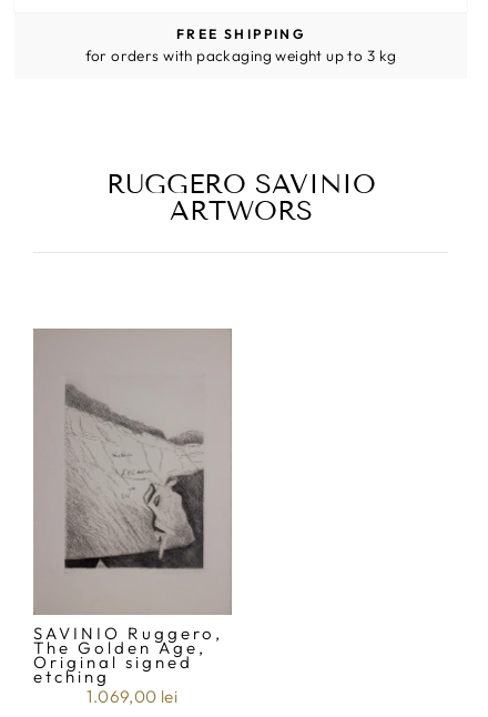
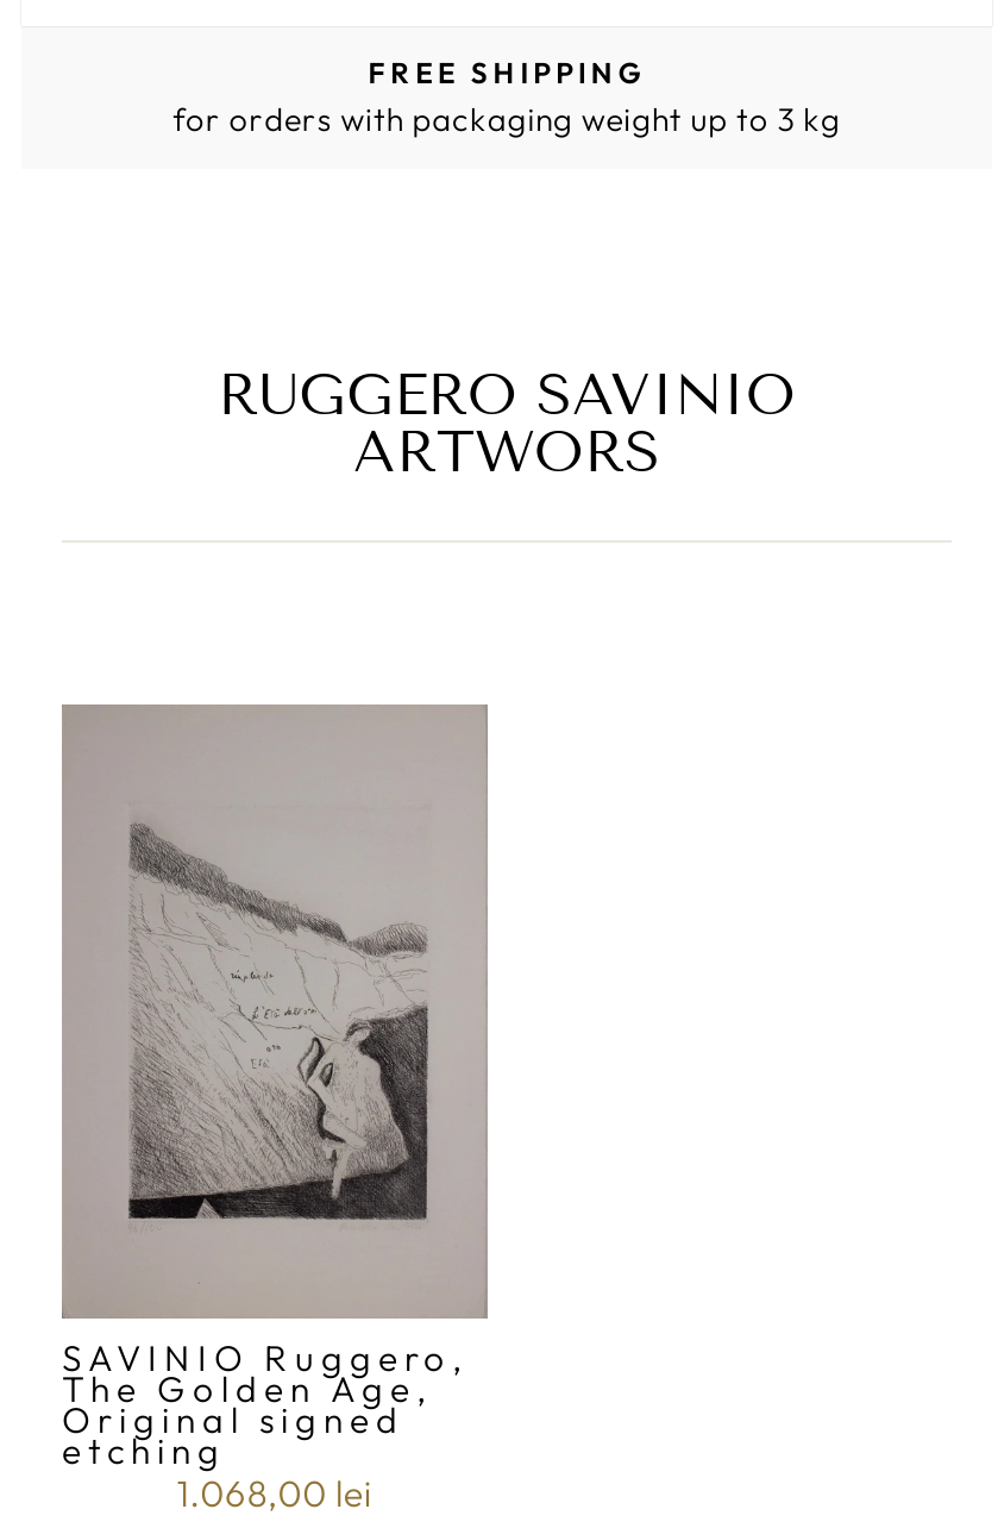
- 1.069,00 lei
+ 1.068,00 lei
